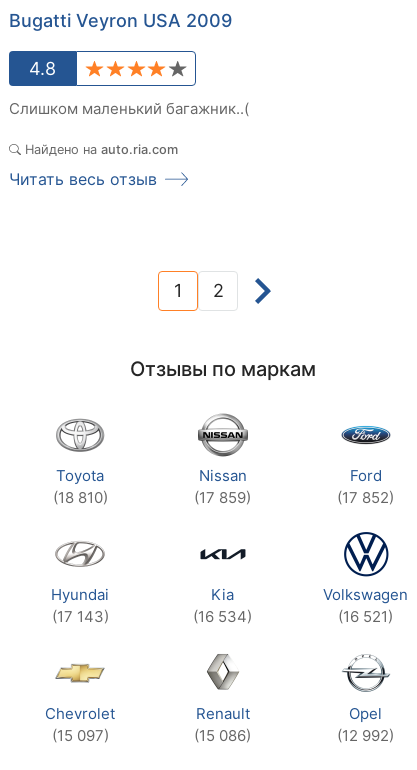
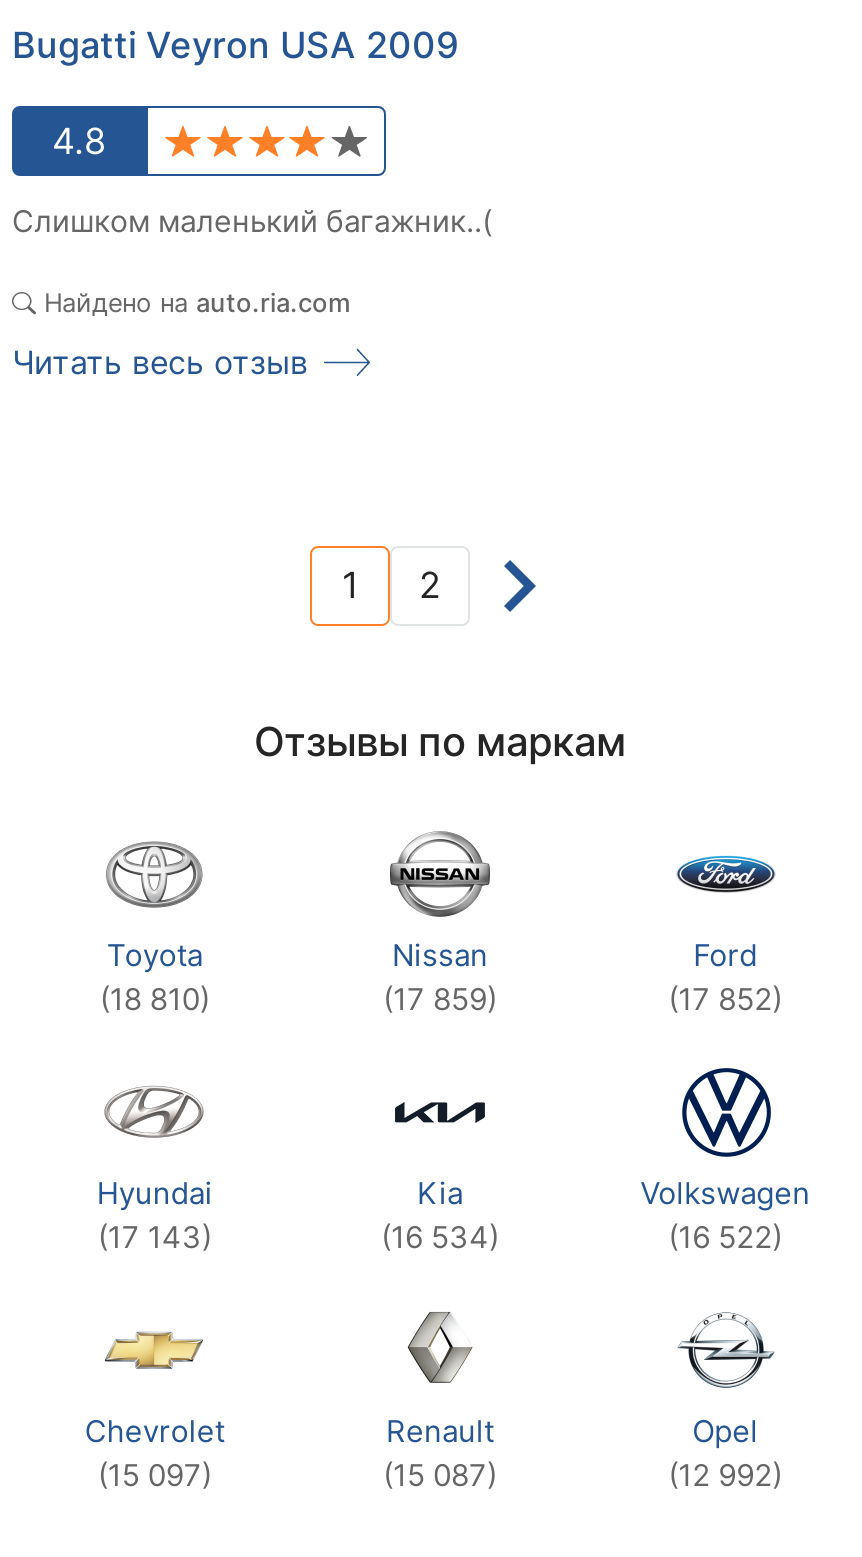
- (16 521)
+ (16 522)

- (15 086)
+ (15 087)
